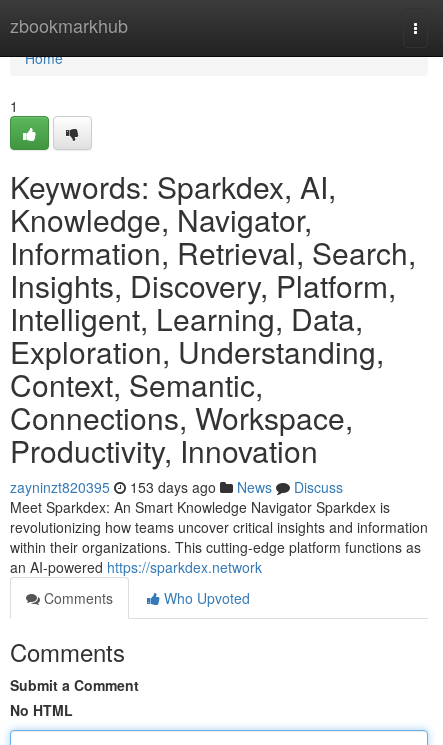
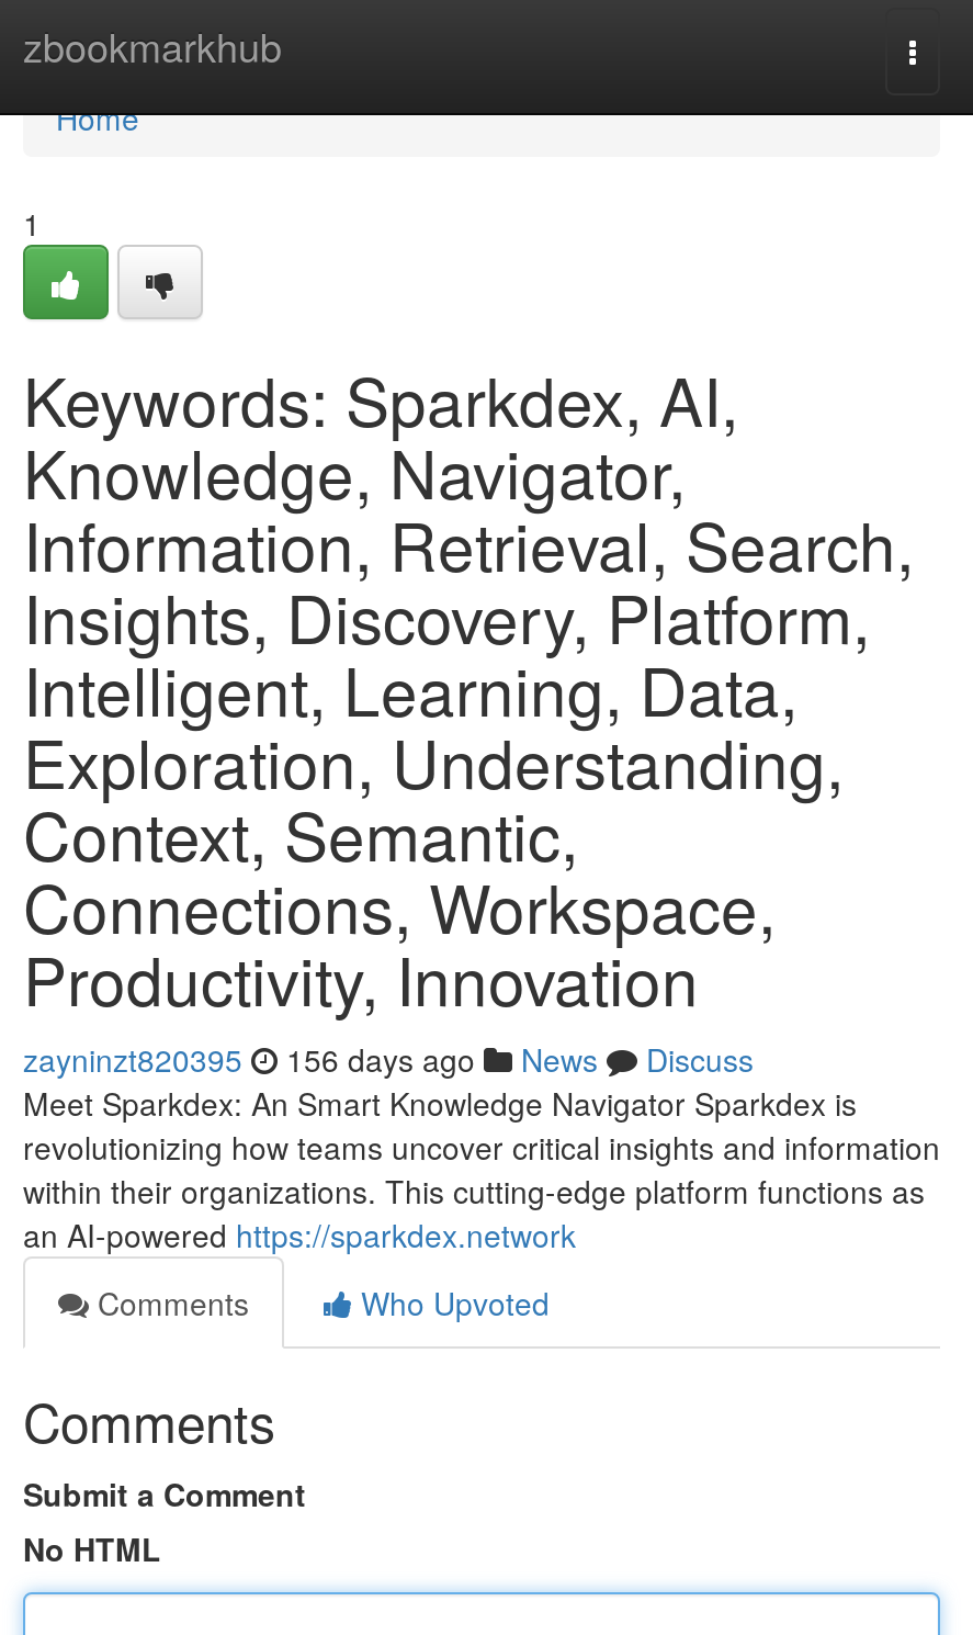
- zayninzt820395 153 days ago News Discuss
+ zayninzt820395 156 days ago News Discuss
